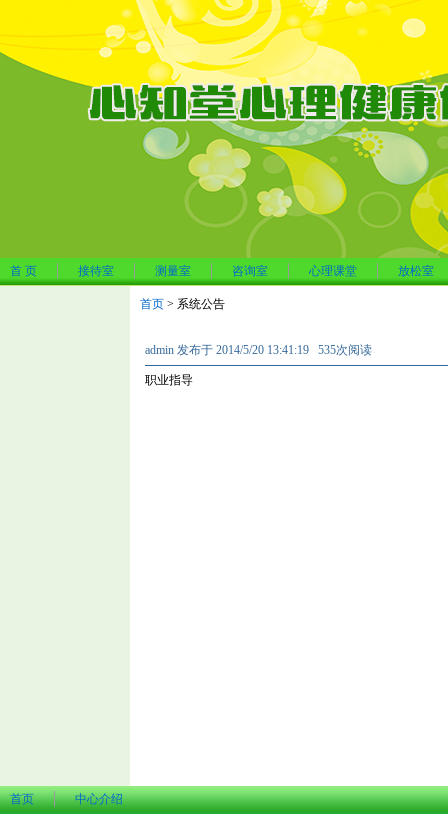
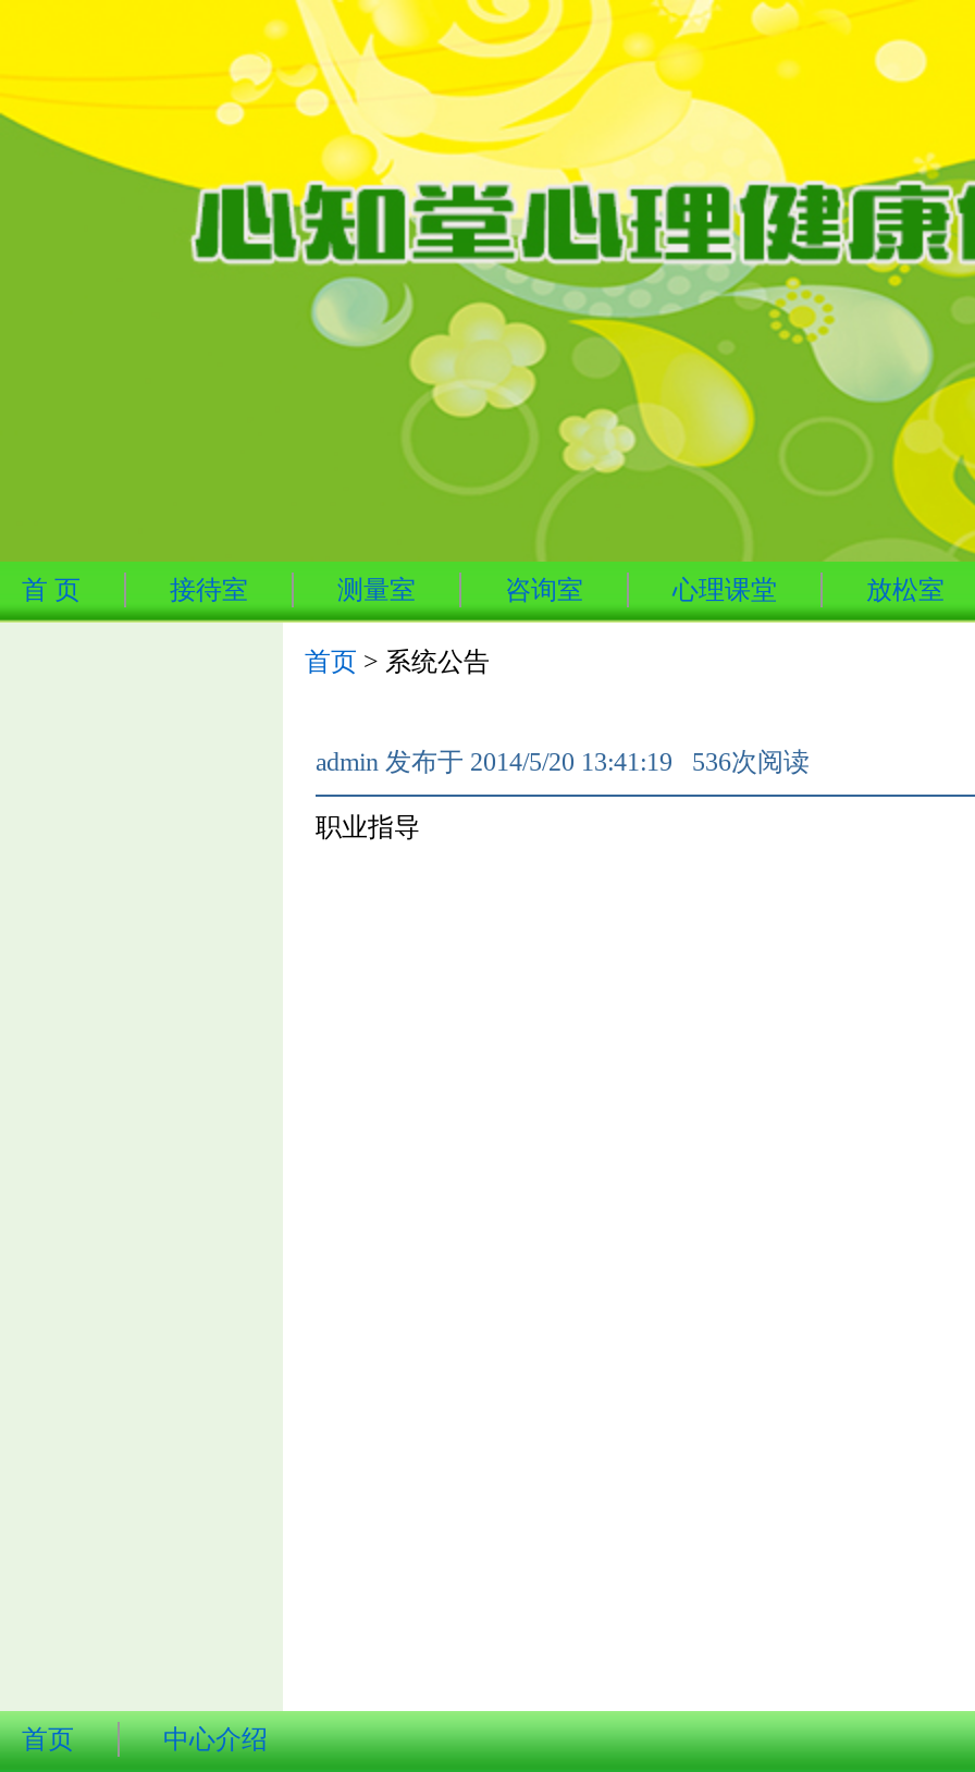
- admin发布于2014/5/20 13:41:19 535次阅读
+ admin发布于2014/5/20 13:41:19 536次阅读
